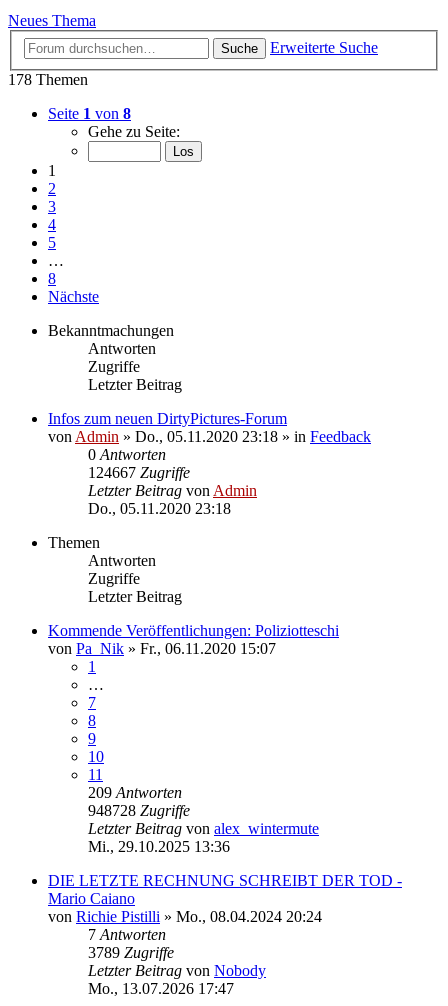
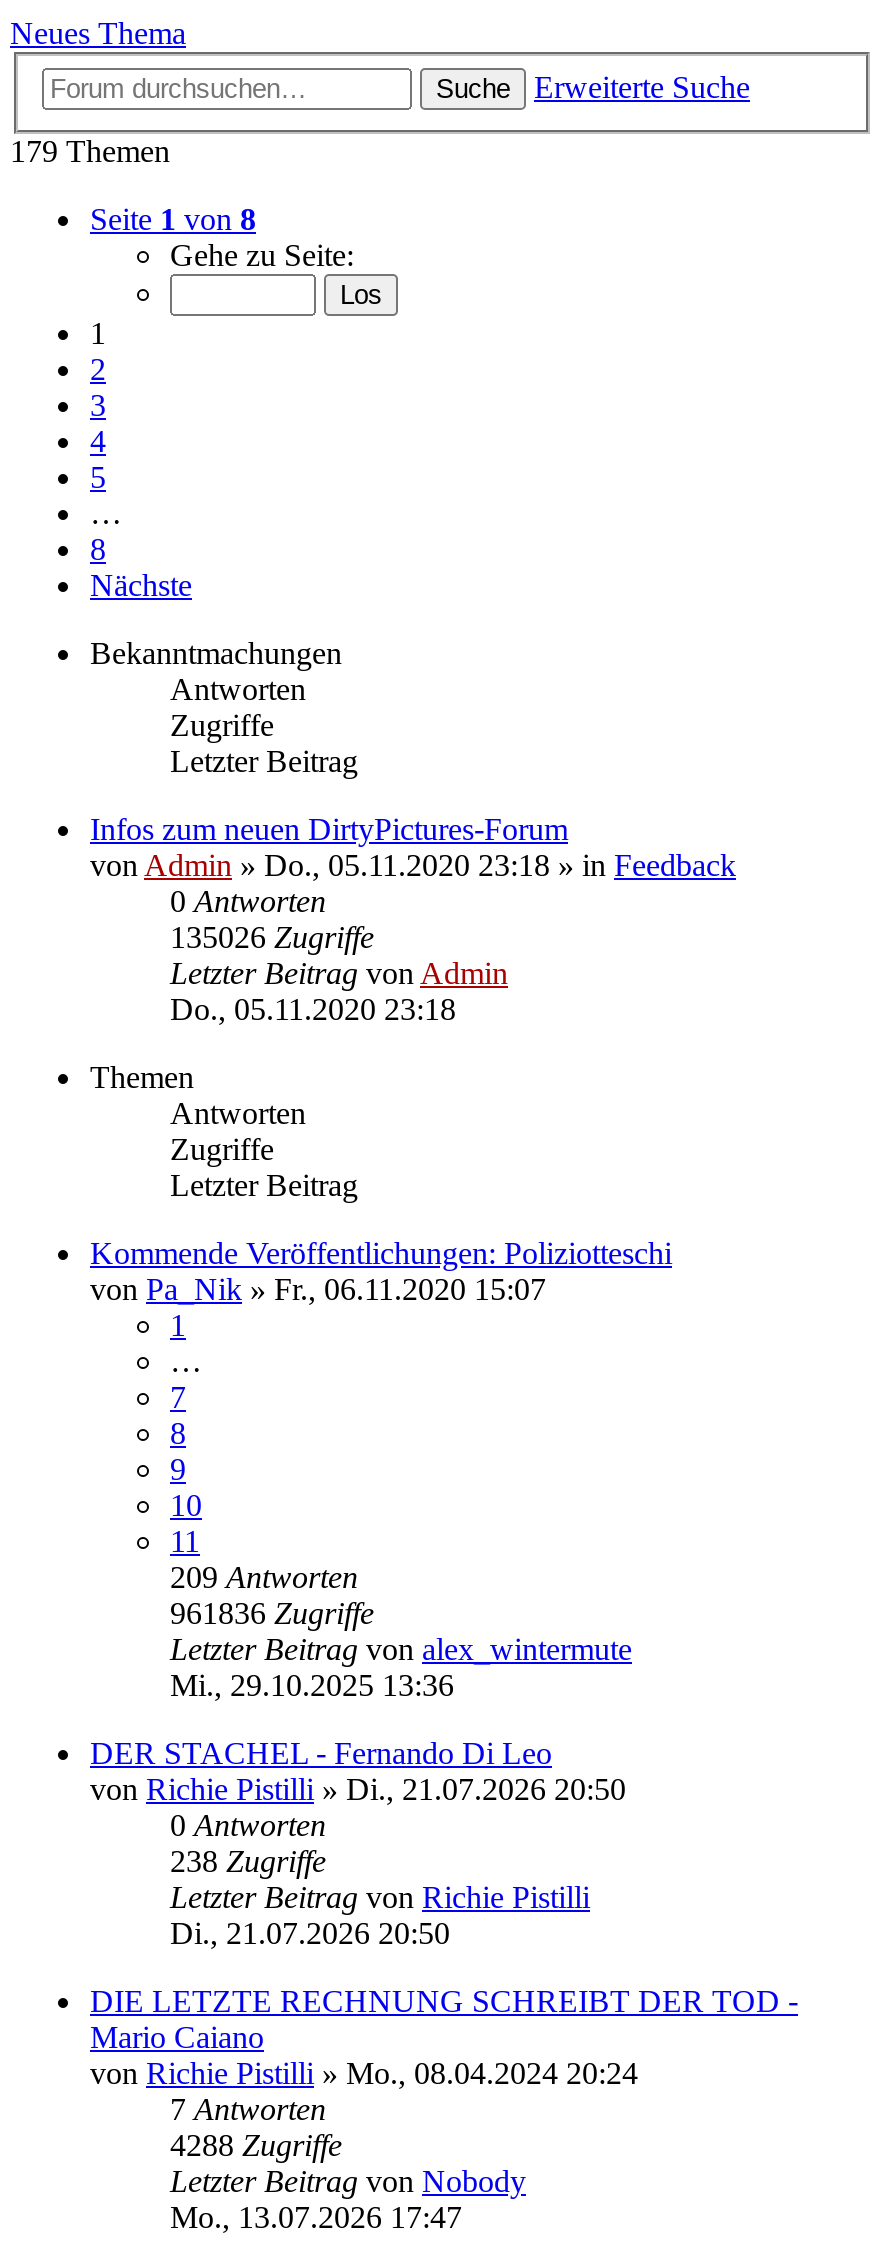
- 178 Themen
+ 179 Themen

- 124667 Zugriffe
+ 135026 Zugriffe

- 948728 Zugriffe
+ 961836 Zugriffe

+ DER STACHEL - Fernando Di Leo
+ von Richie Pistilli» Di., 21.07.2026 20:50
+ 0 Antworten
+ 238 Zugriffe
+ Letzter Beitrag von Richie Pistilli
+ Di., 21.07.2026 20:50

- 3789 Zugriffe
+ 4288 Zugriffe
